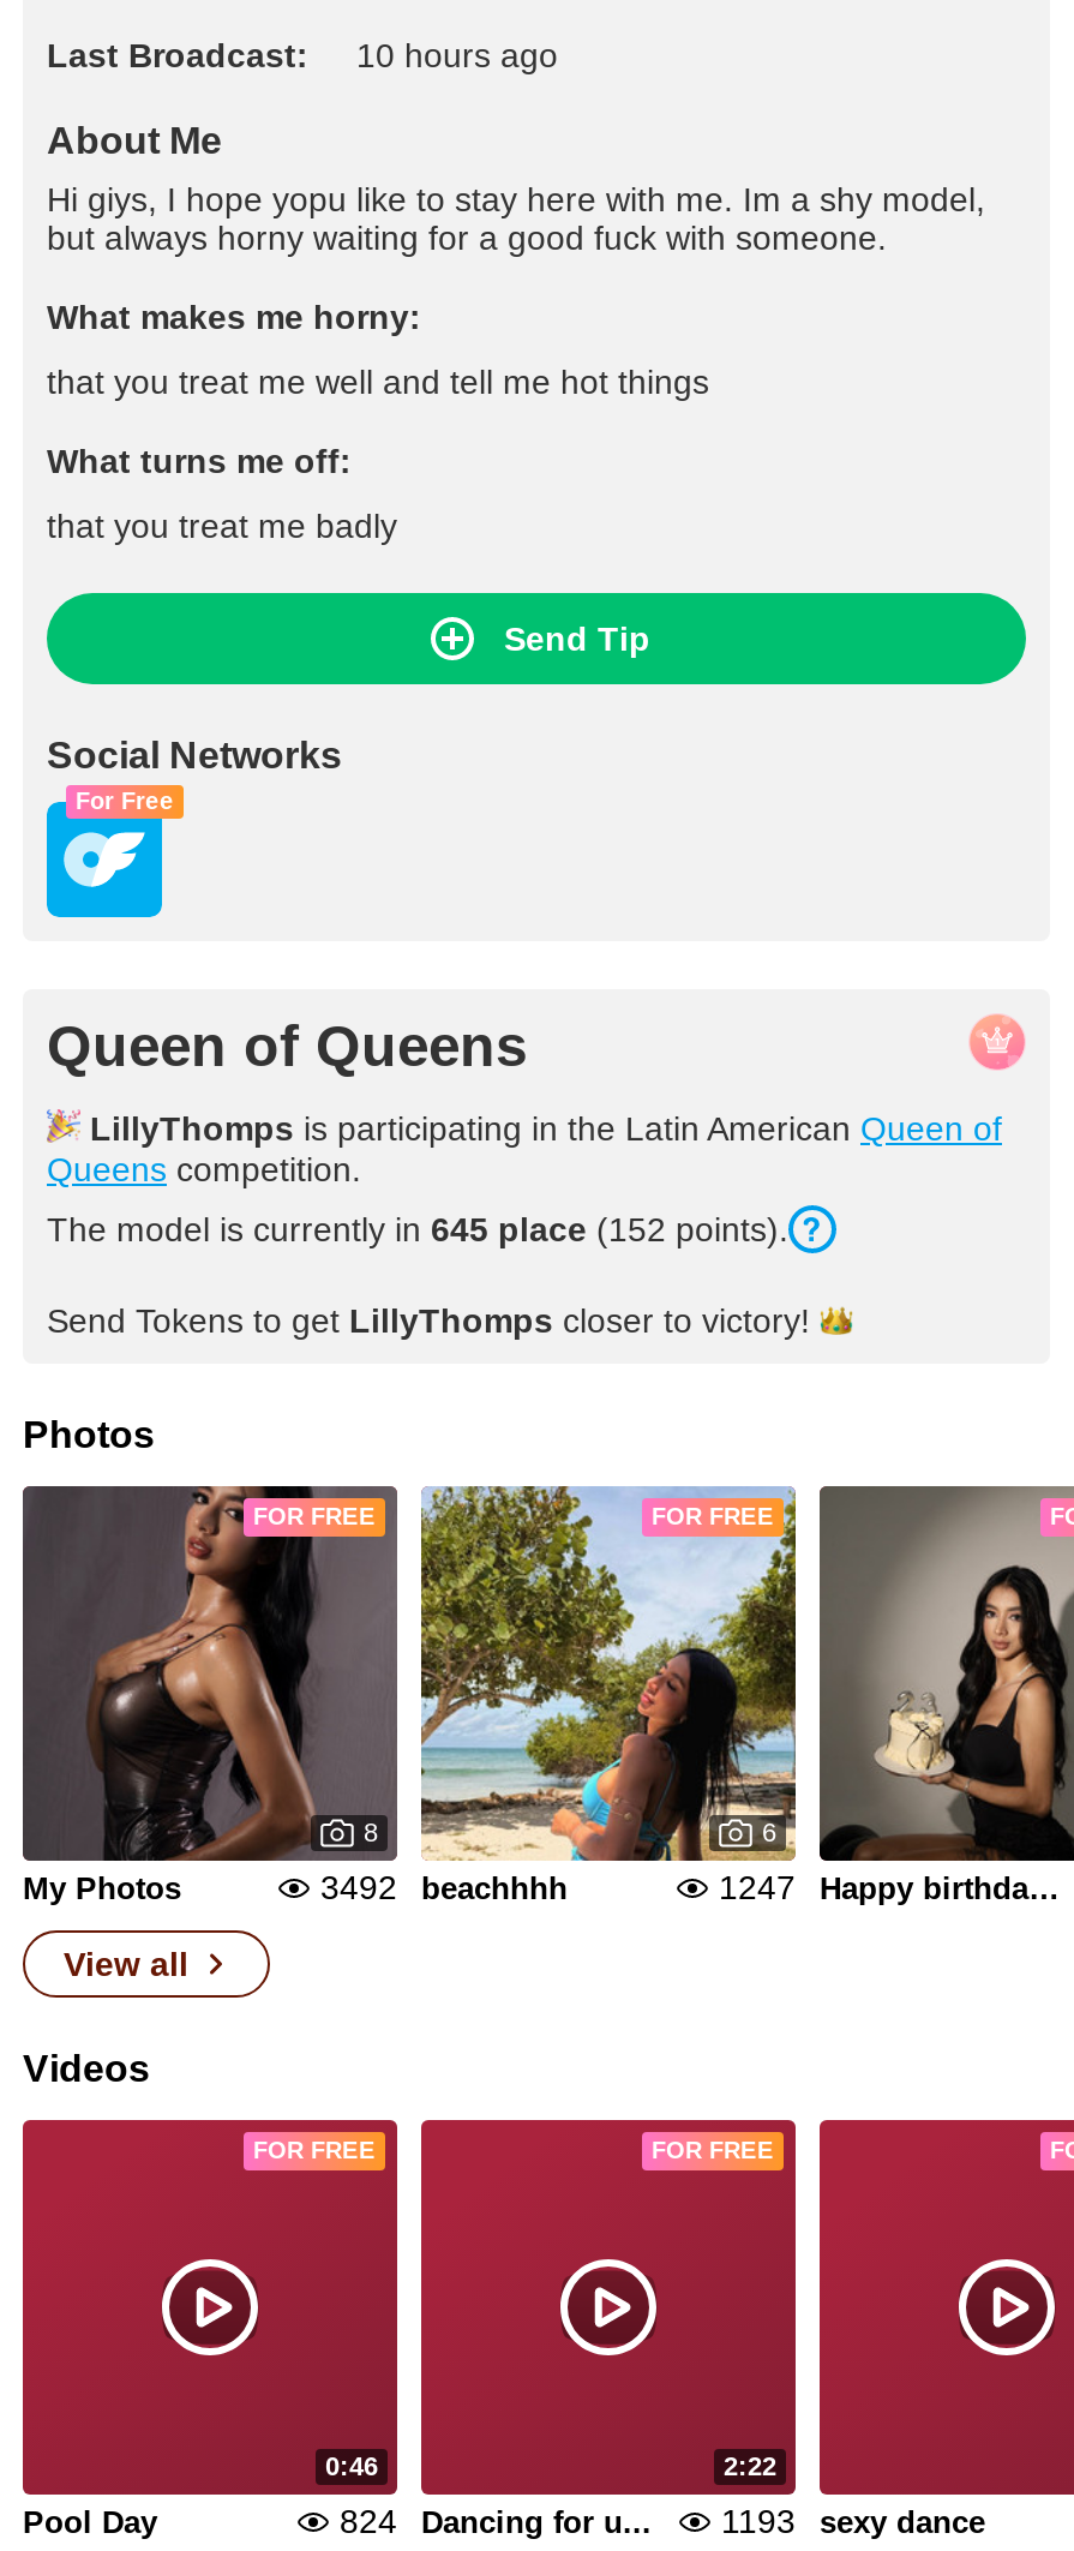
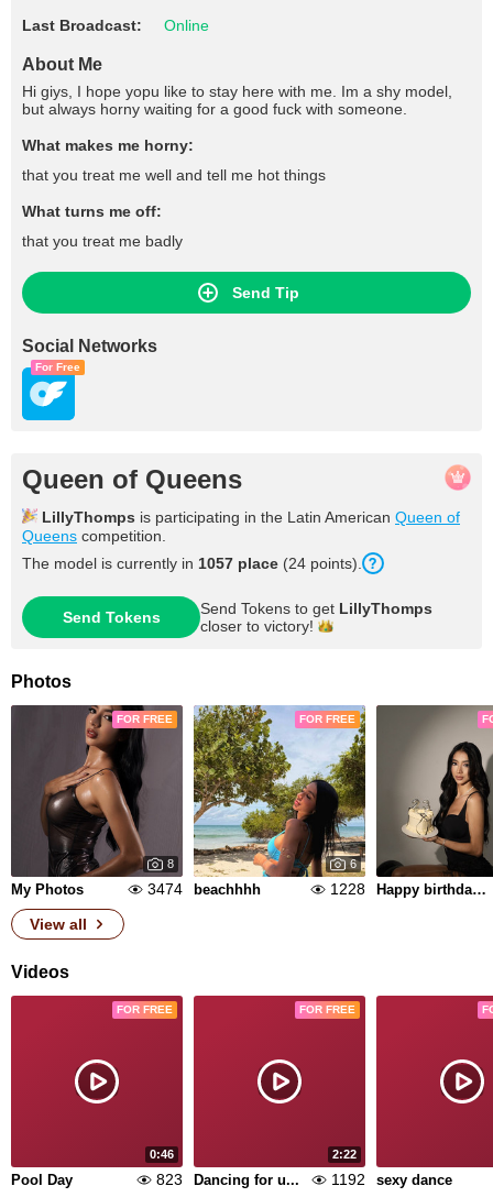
- 10 hours ago
+ Online

- The model is currently in 645 place (152 points).
+ The model is currently in 1057 place (24 points).

- Send Tokens to get LillyThomps closer to victory!
+ Send Tokens
+ Send Tokens to get LillyThomps
+ closer to victory!

- 3492 beachhhh
+ 3474 beachhhh

- 1247
+ 1228

- 824
+ 823

- 1193
+ 1192
